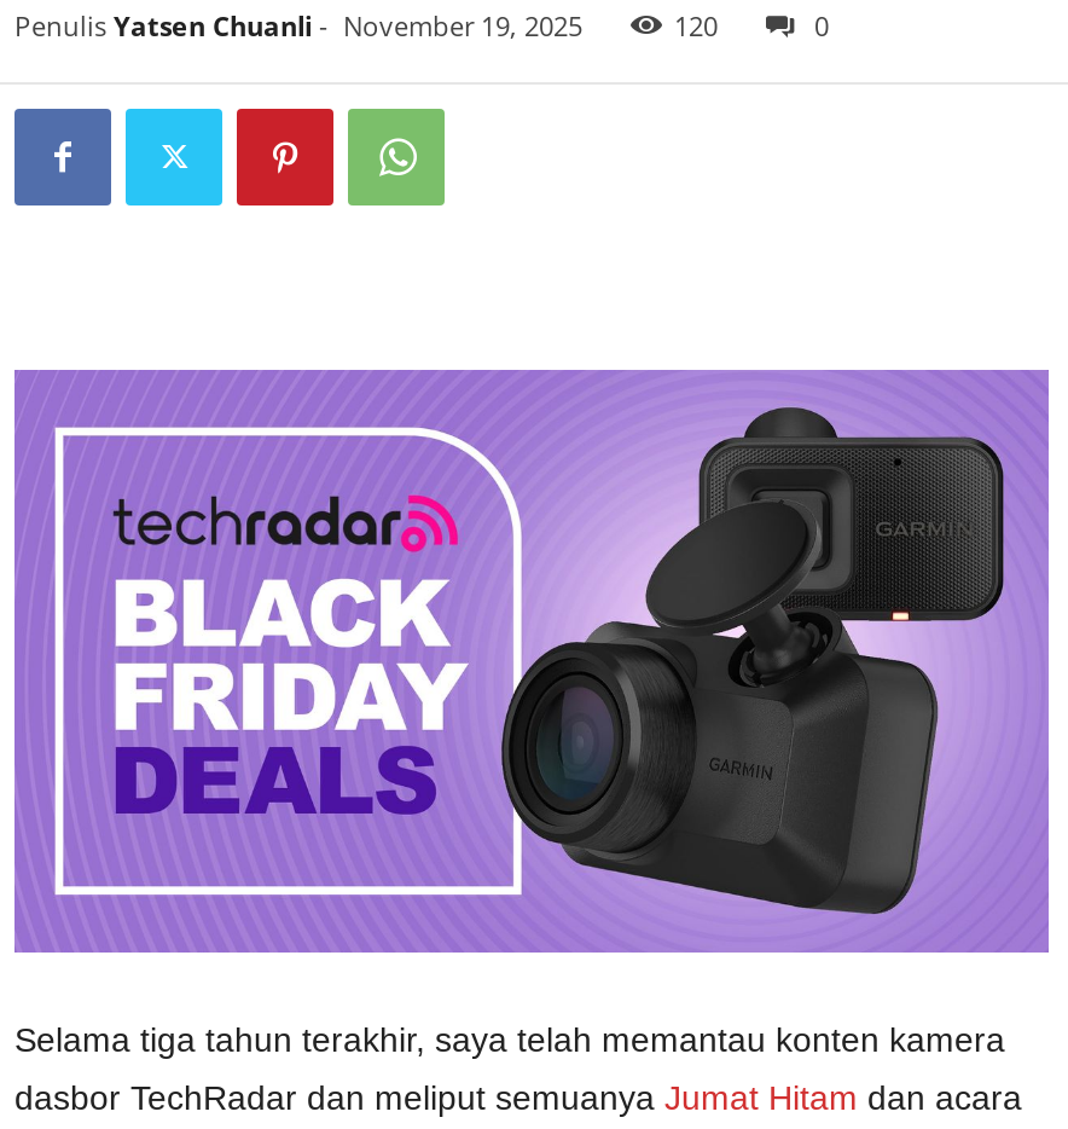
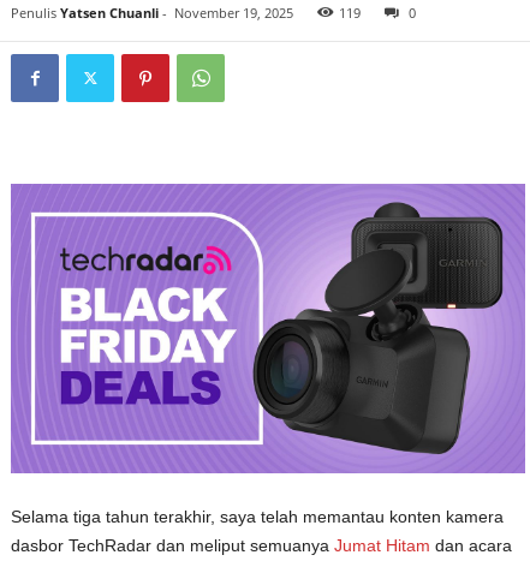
- 120
+ 119
